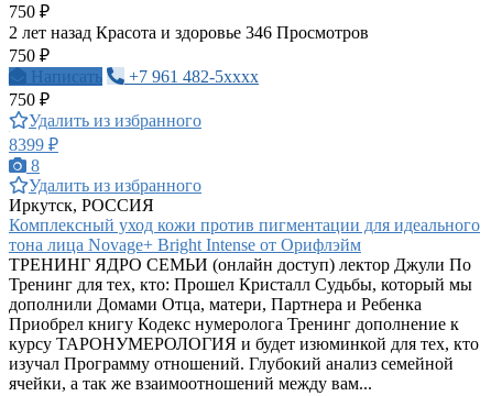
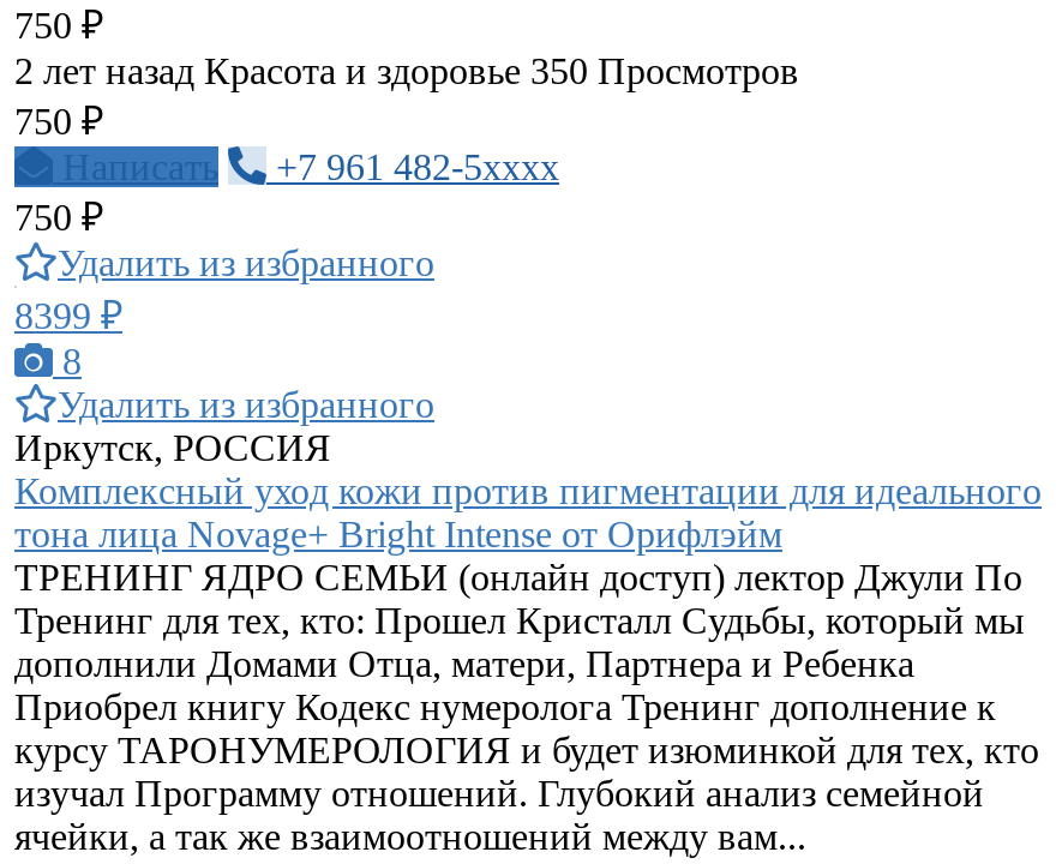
- 2 лет назад Красота и здоровье 346 Просмотров
+ 2 лет назад Красота и здоровье 350 Просмотров
